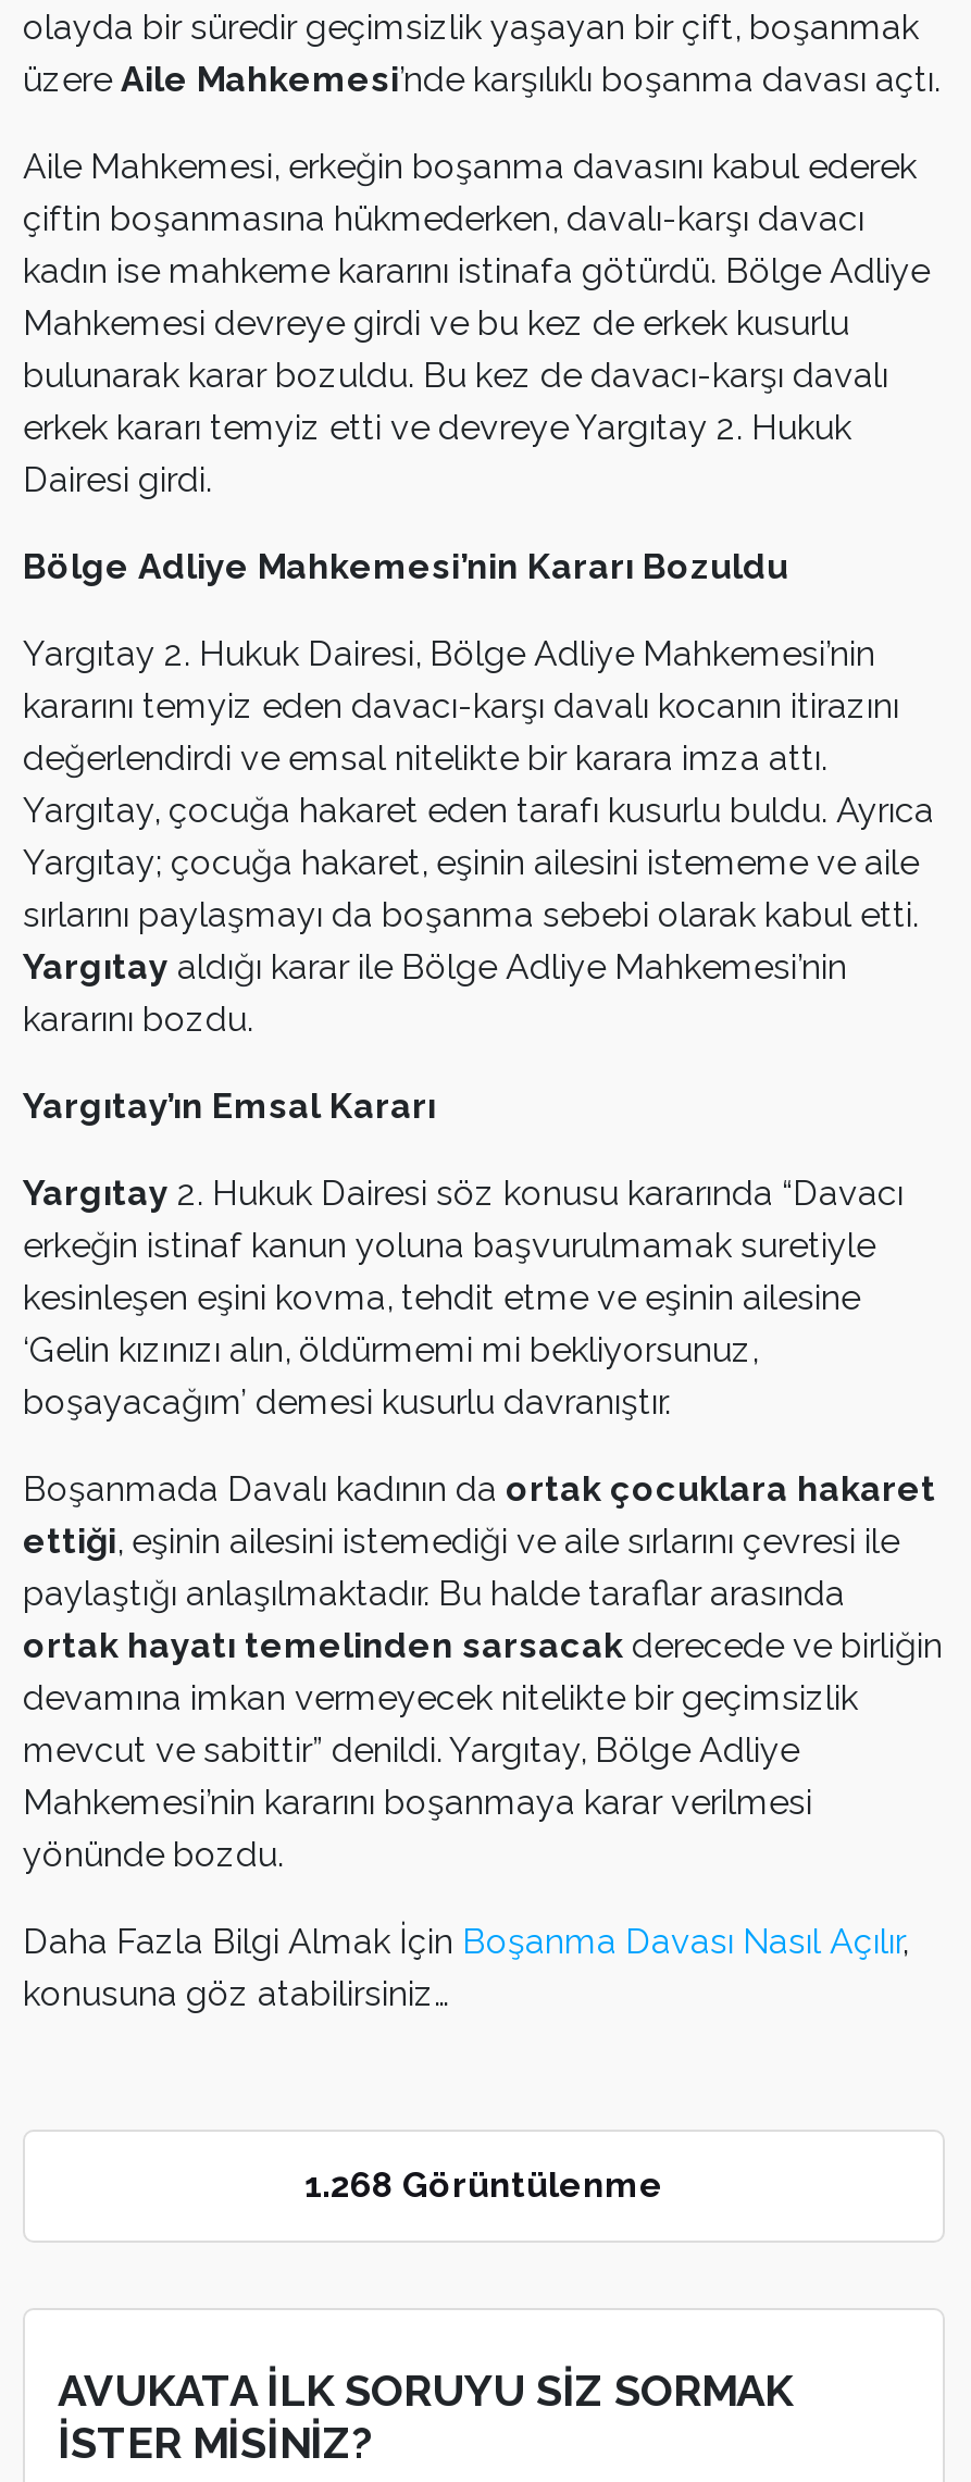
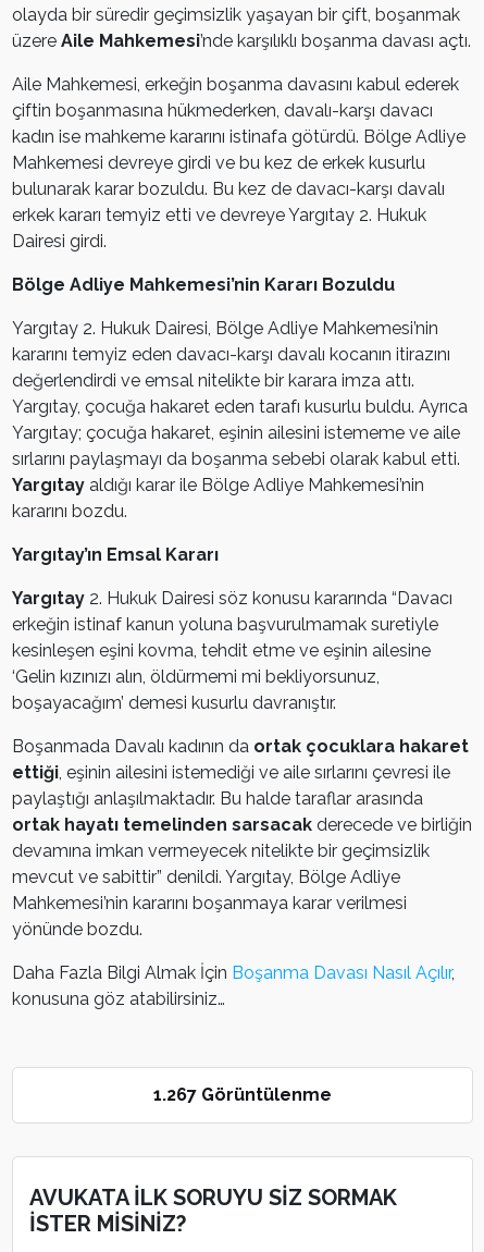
- 1.268 Görüntülenme
+ 1.267 Görüntülenme
